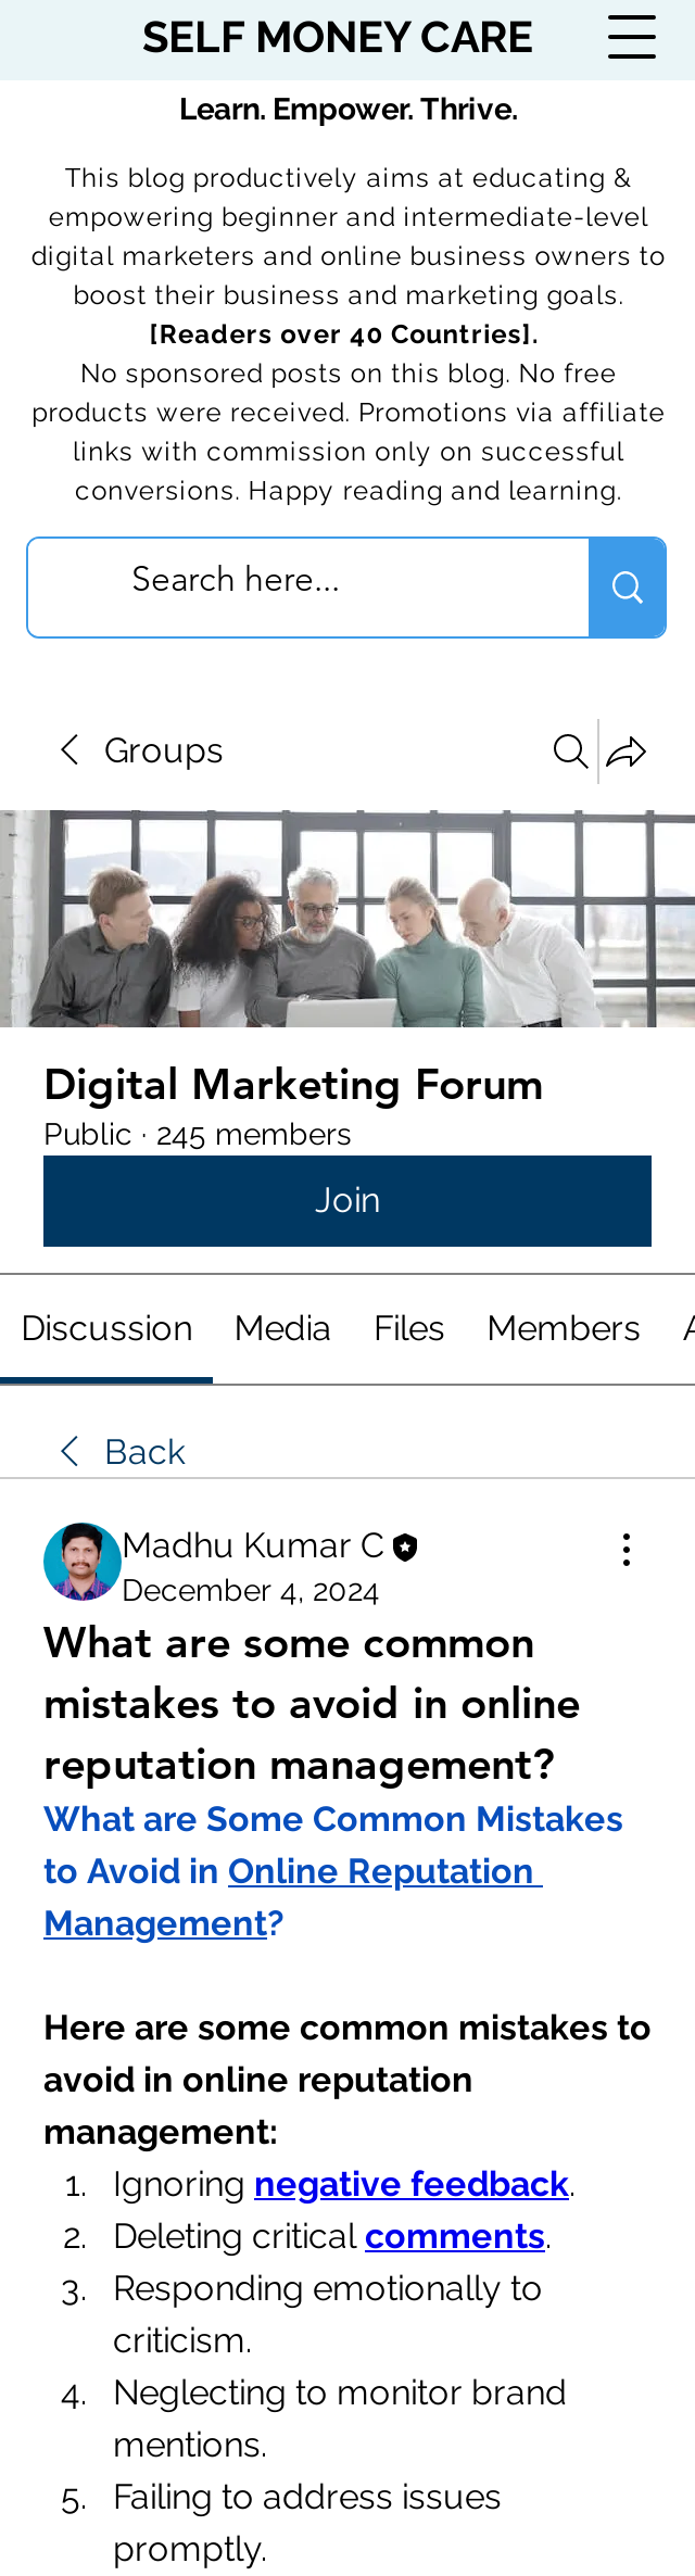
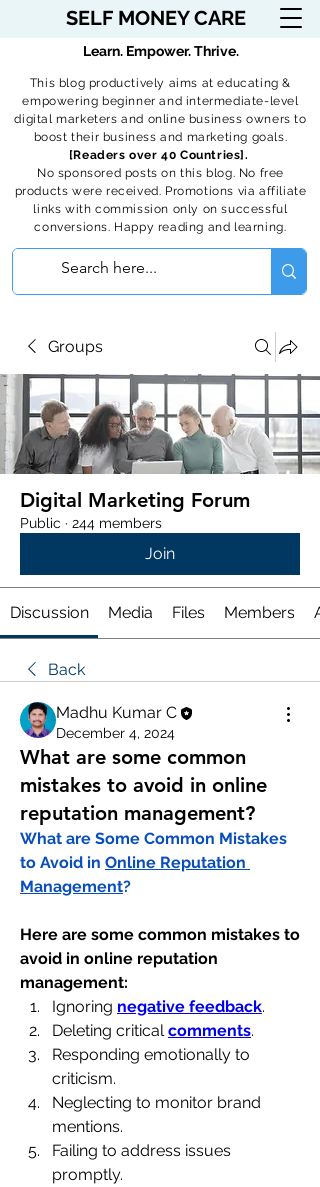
- Public · 245 members
+ Public · 244 members
